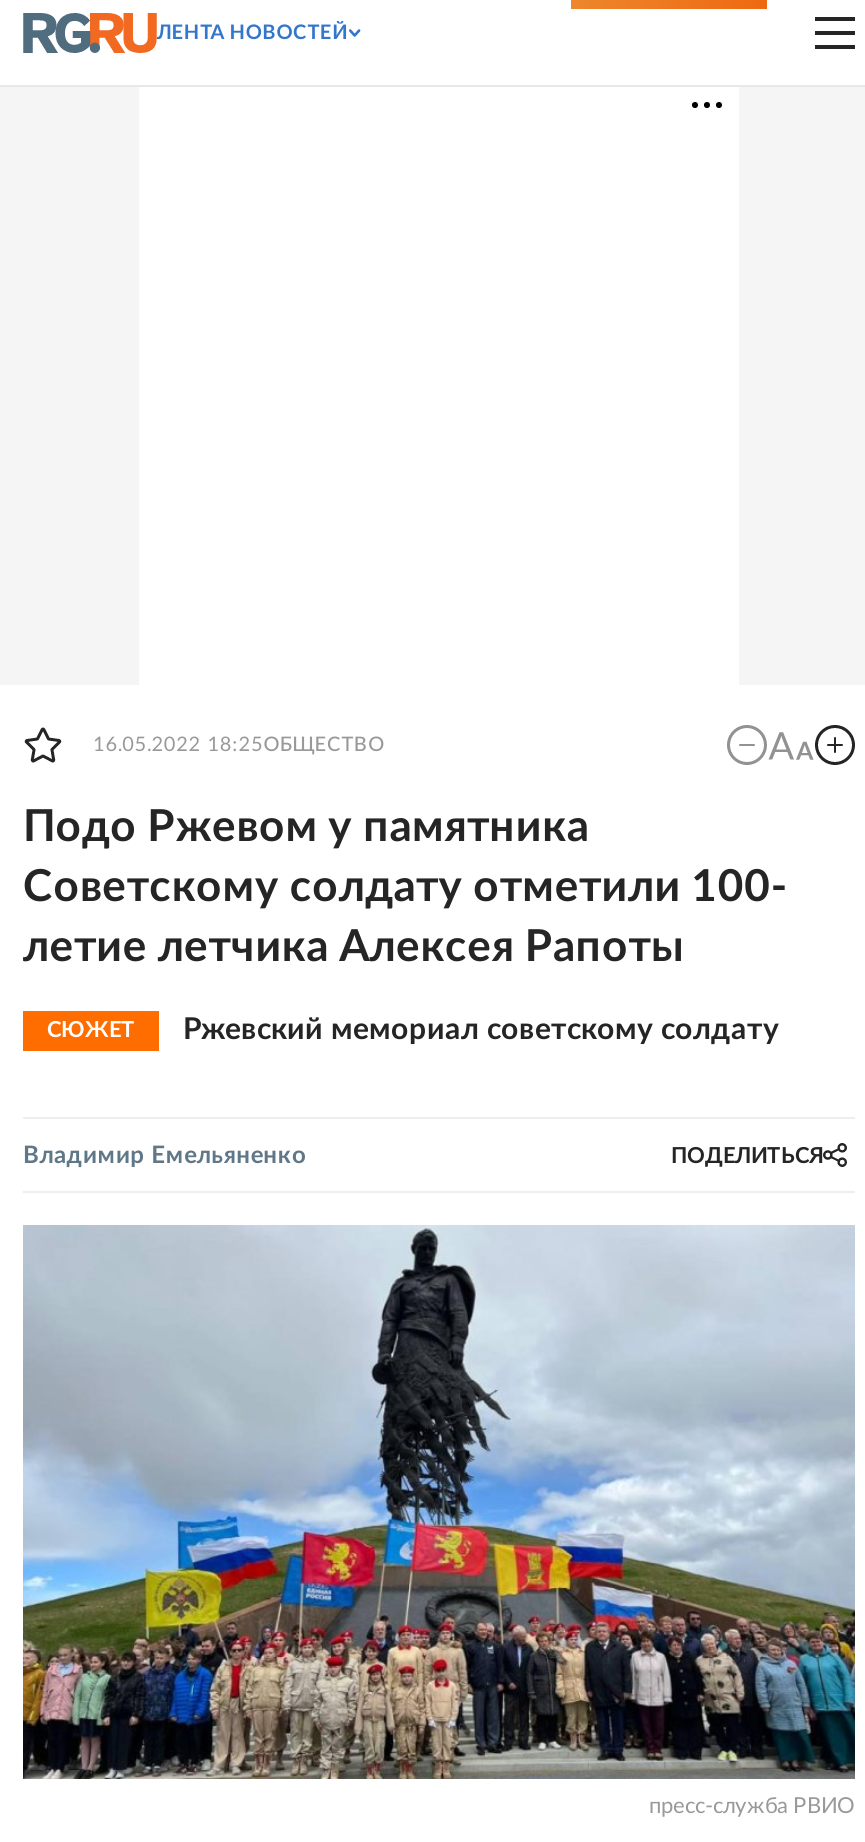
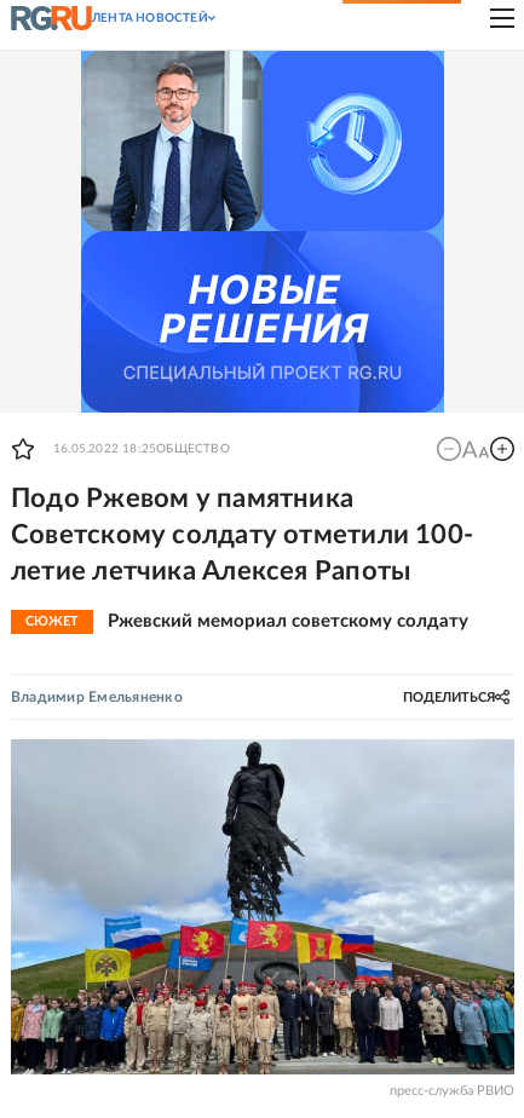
+ [image]
